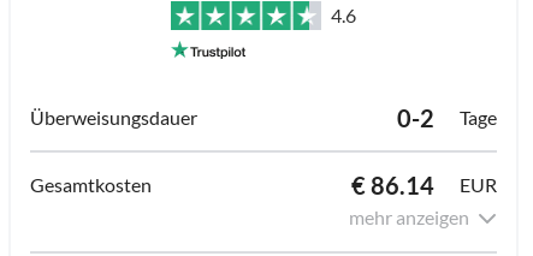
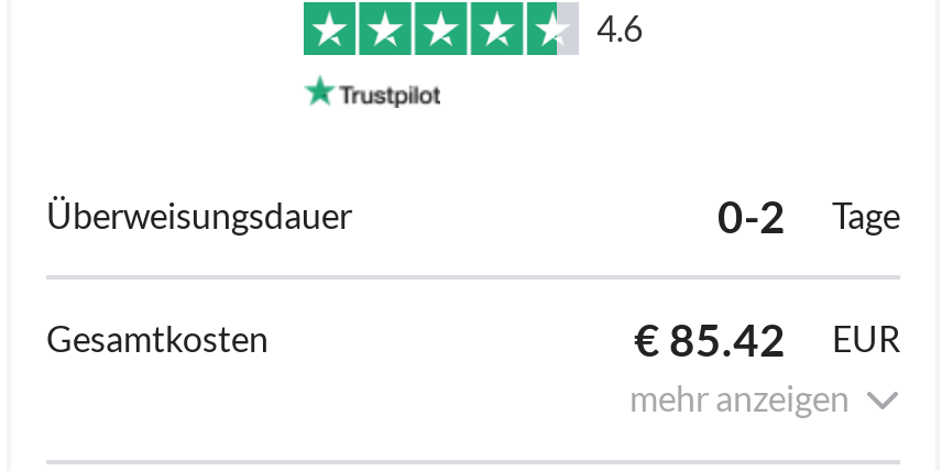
- € 86.14 EUR
+ € 85.42 EUR
